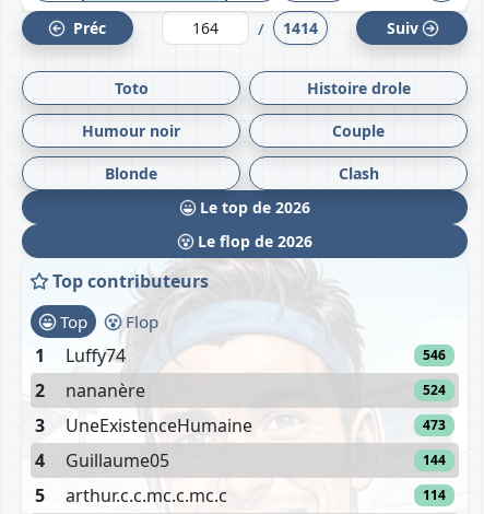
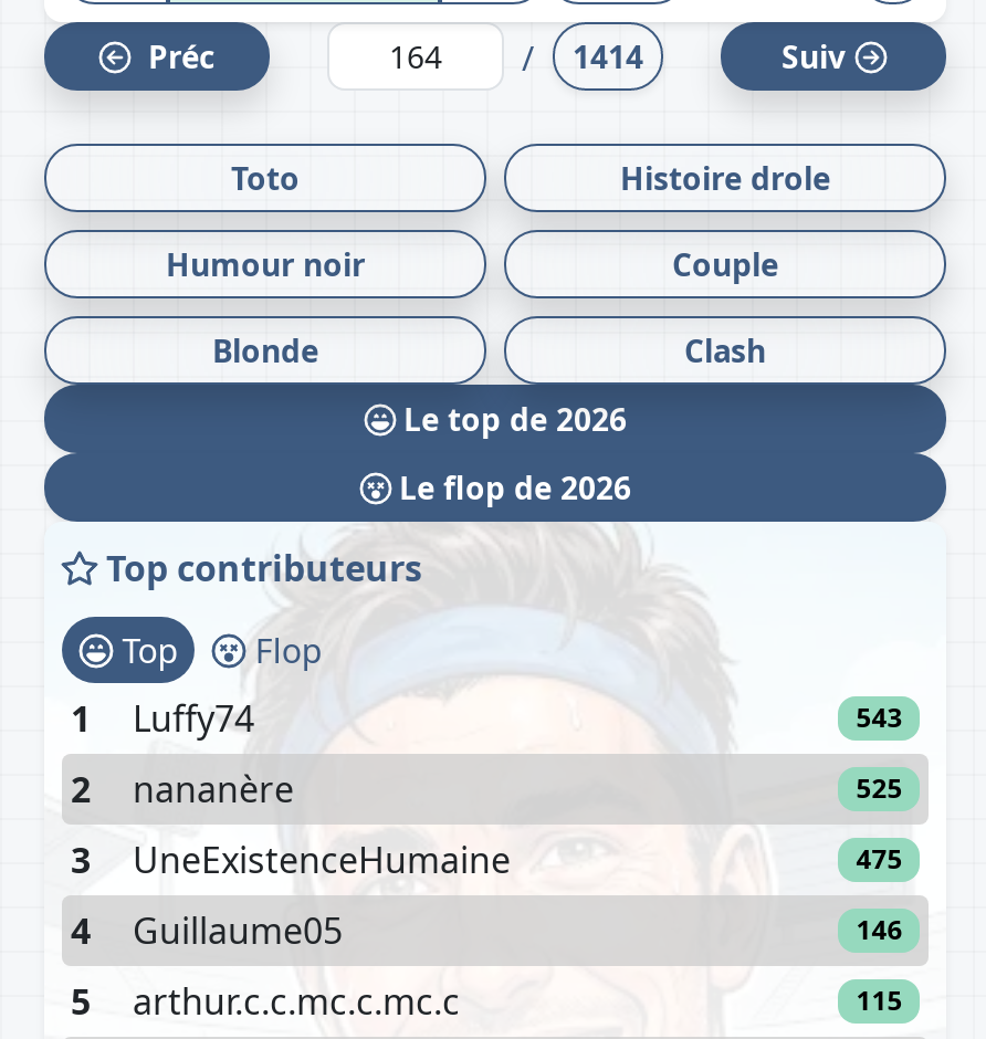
- 546
+ 543

- 524
+ 525

- 473
+ 475

- 144
+ 146

- 114
+ 115
